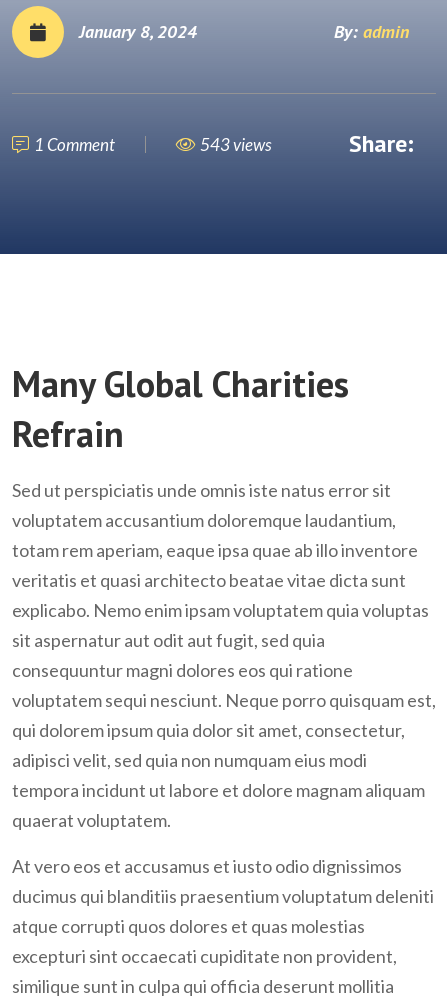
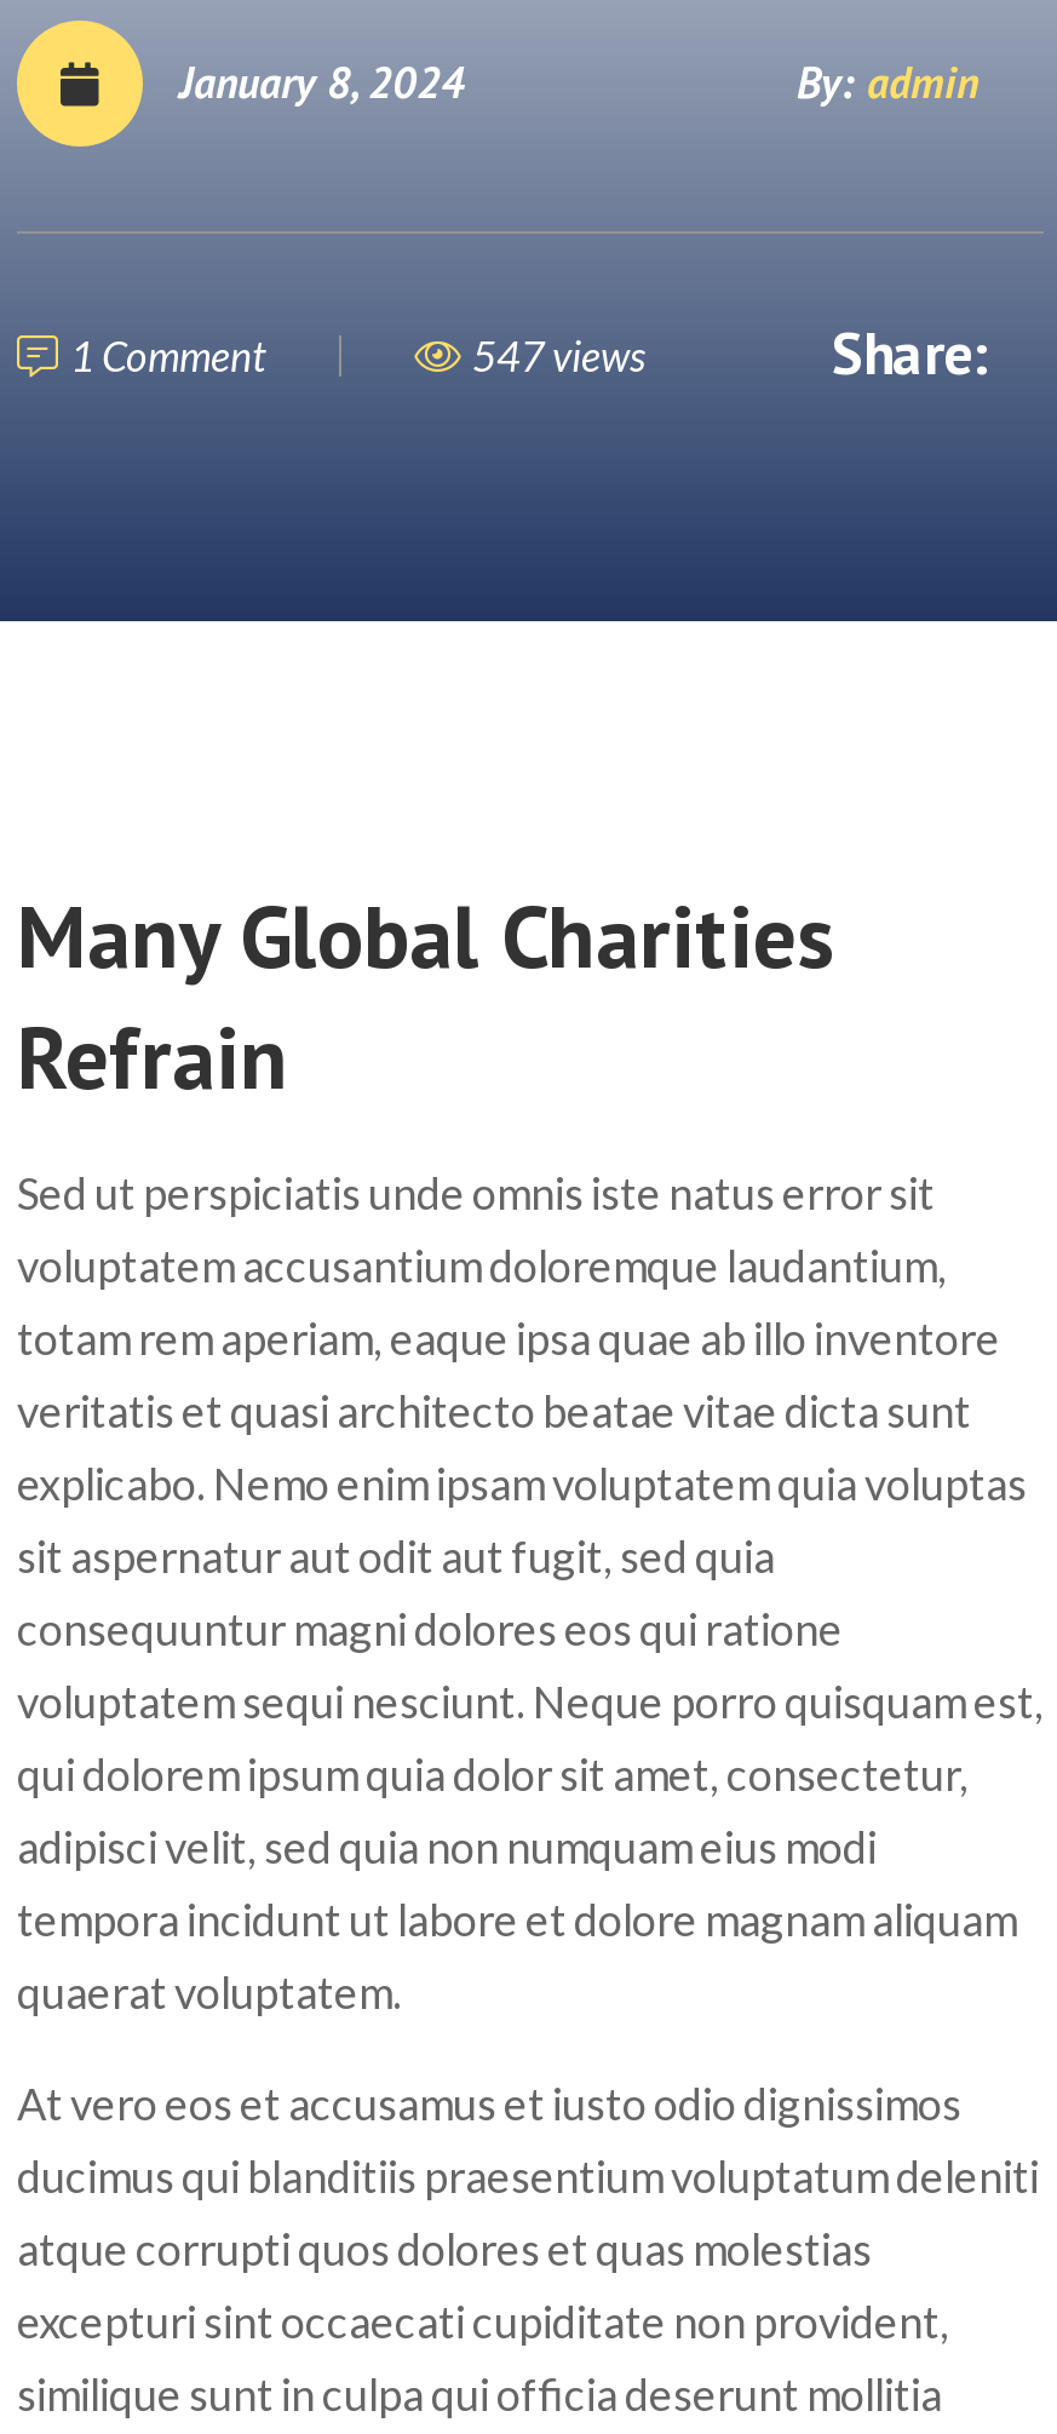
- 543 views
+ 547 views
